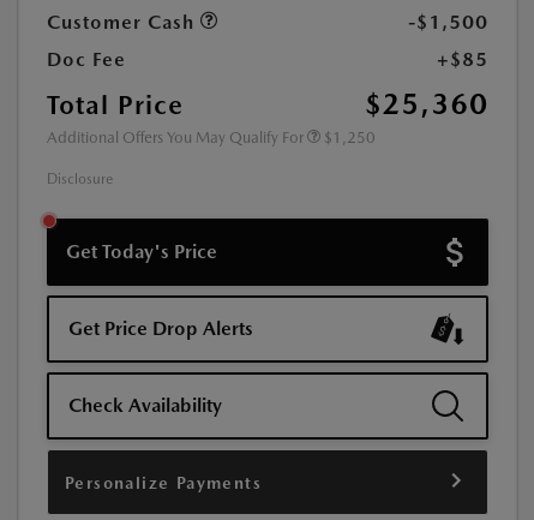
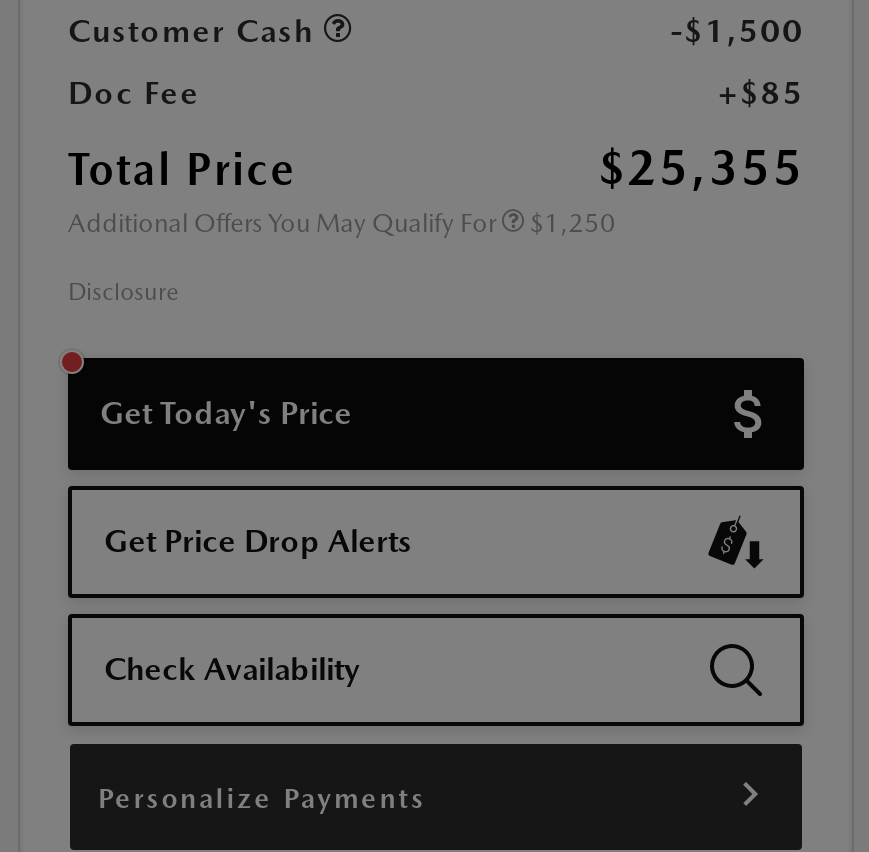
- $25,360
+ $25,355
